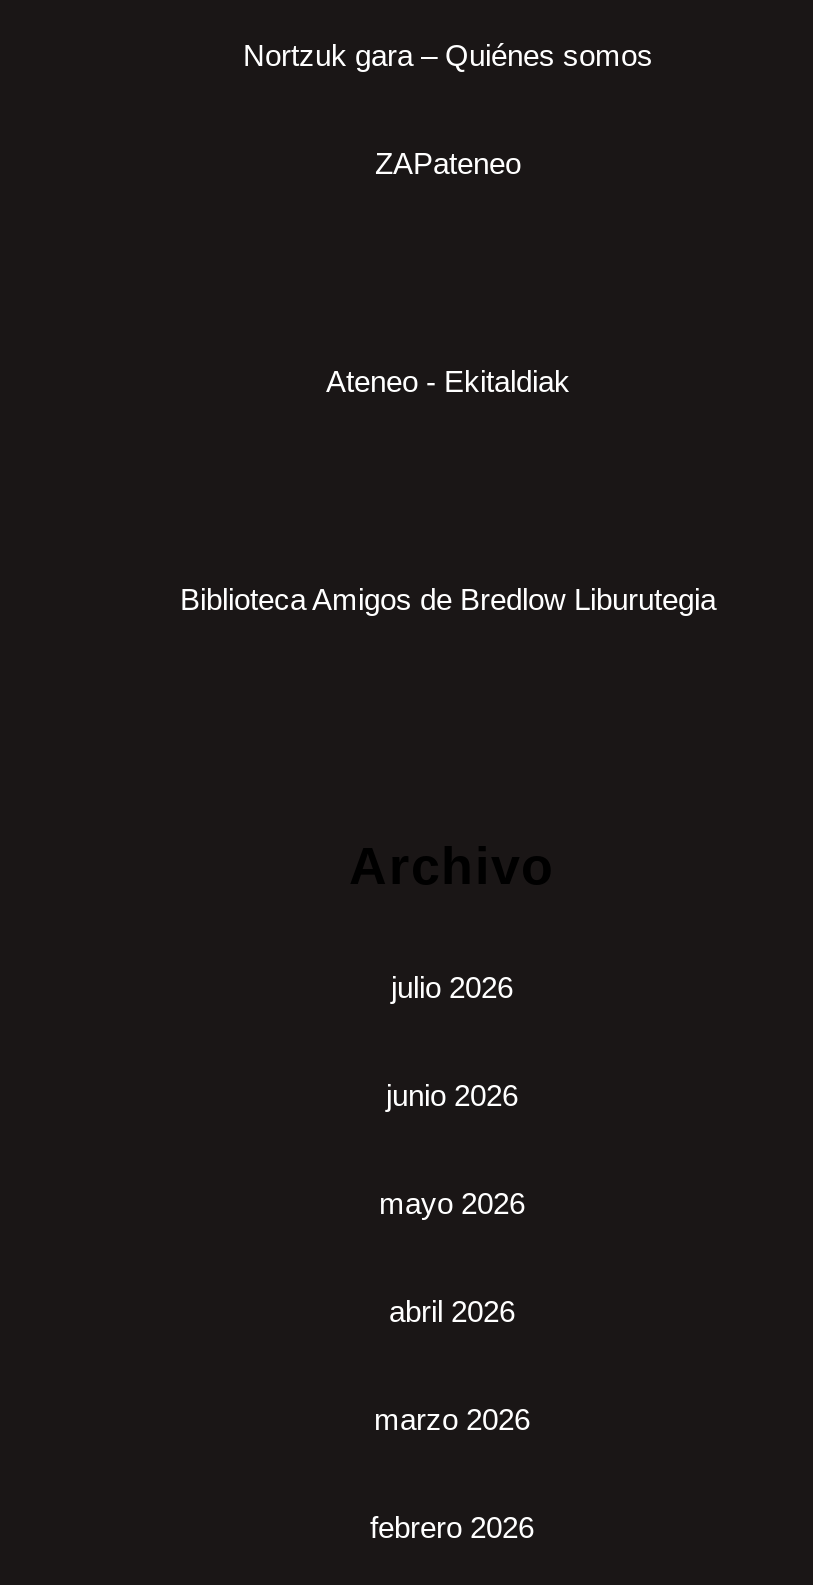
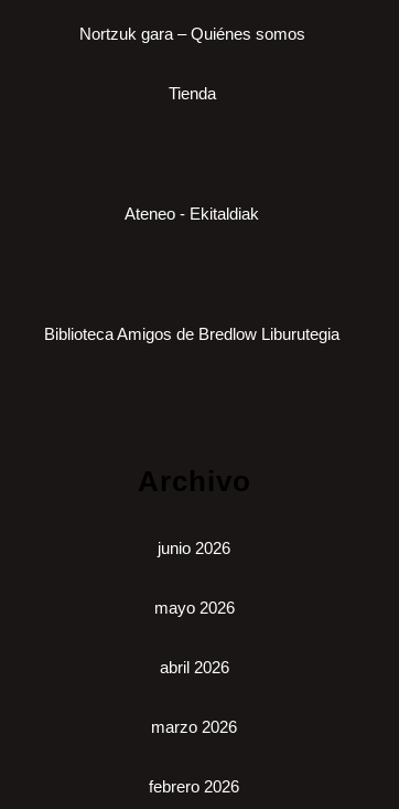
- ZAPateneo
+ Tienda

- julio 2026
